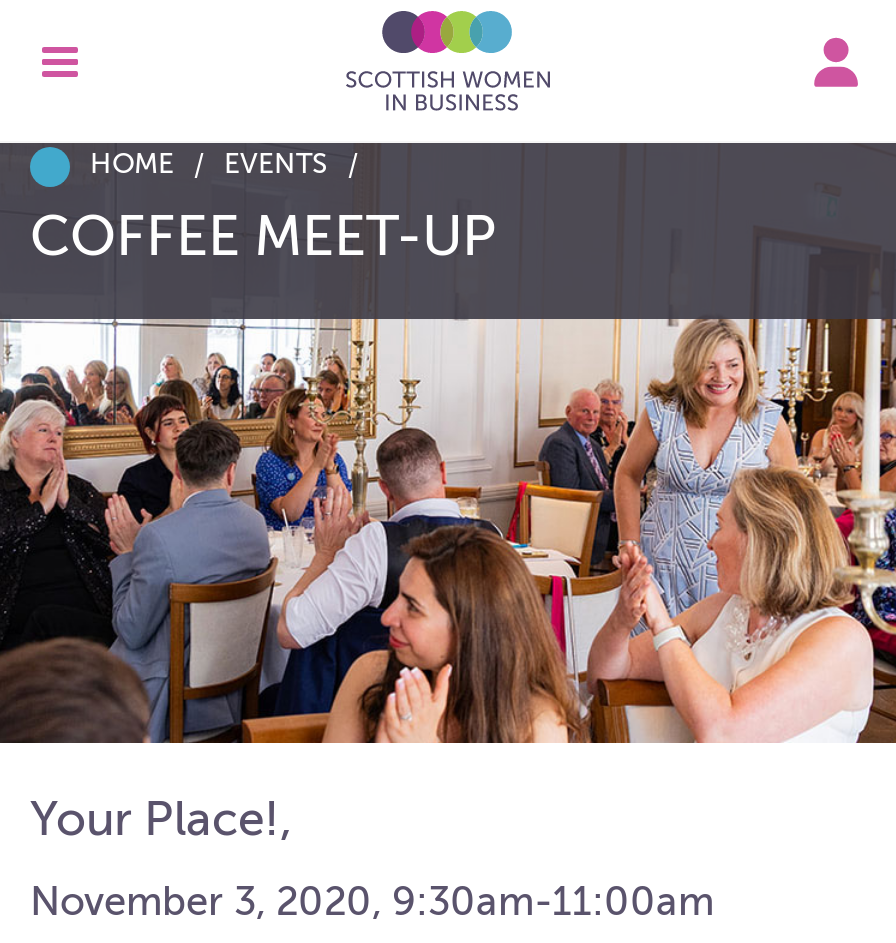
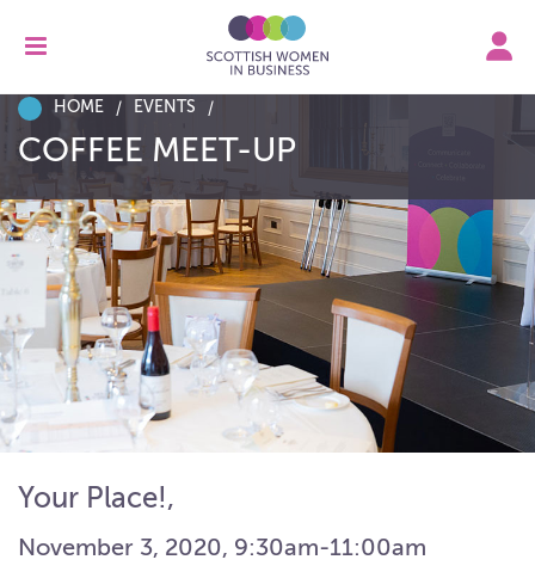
- [image]
+ [image]
